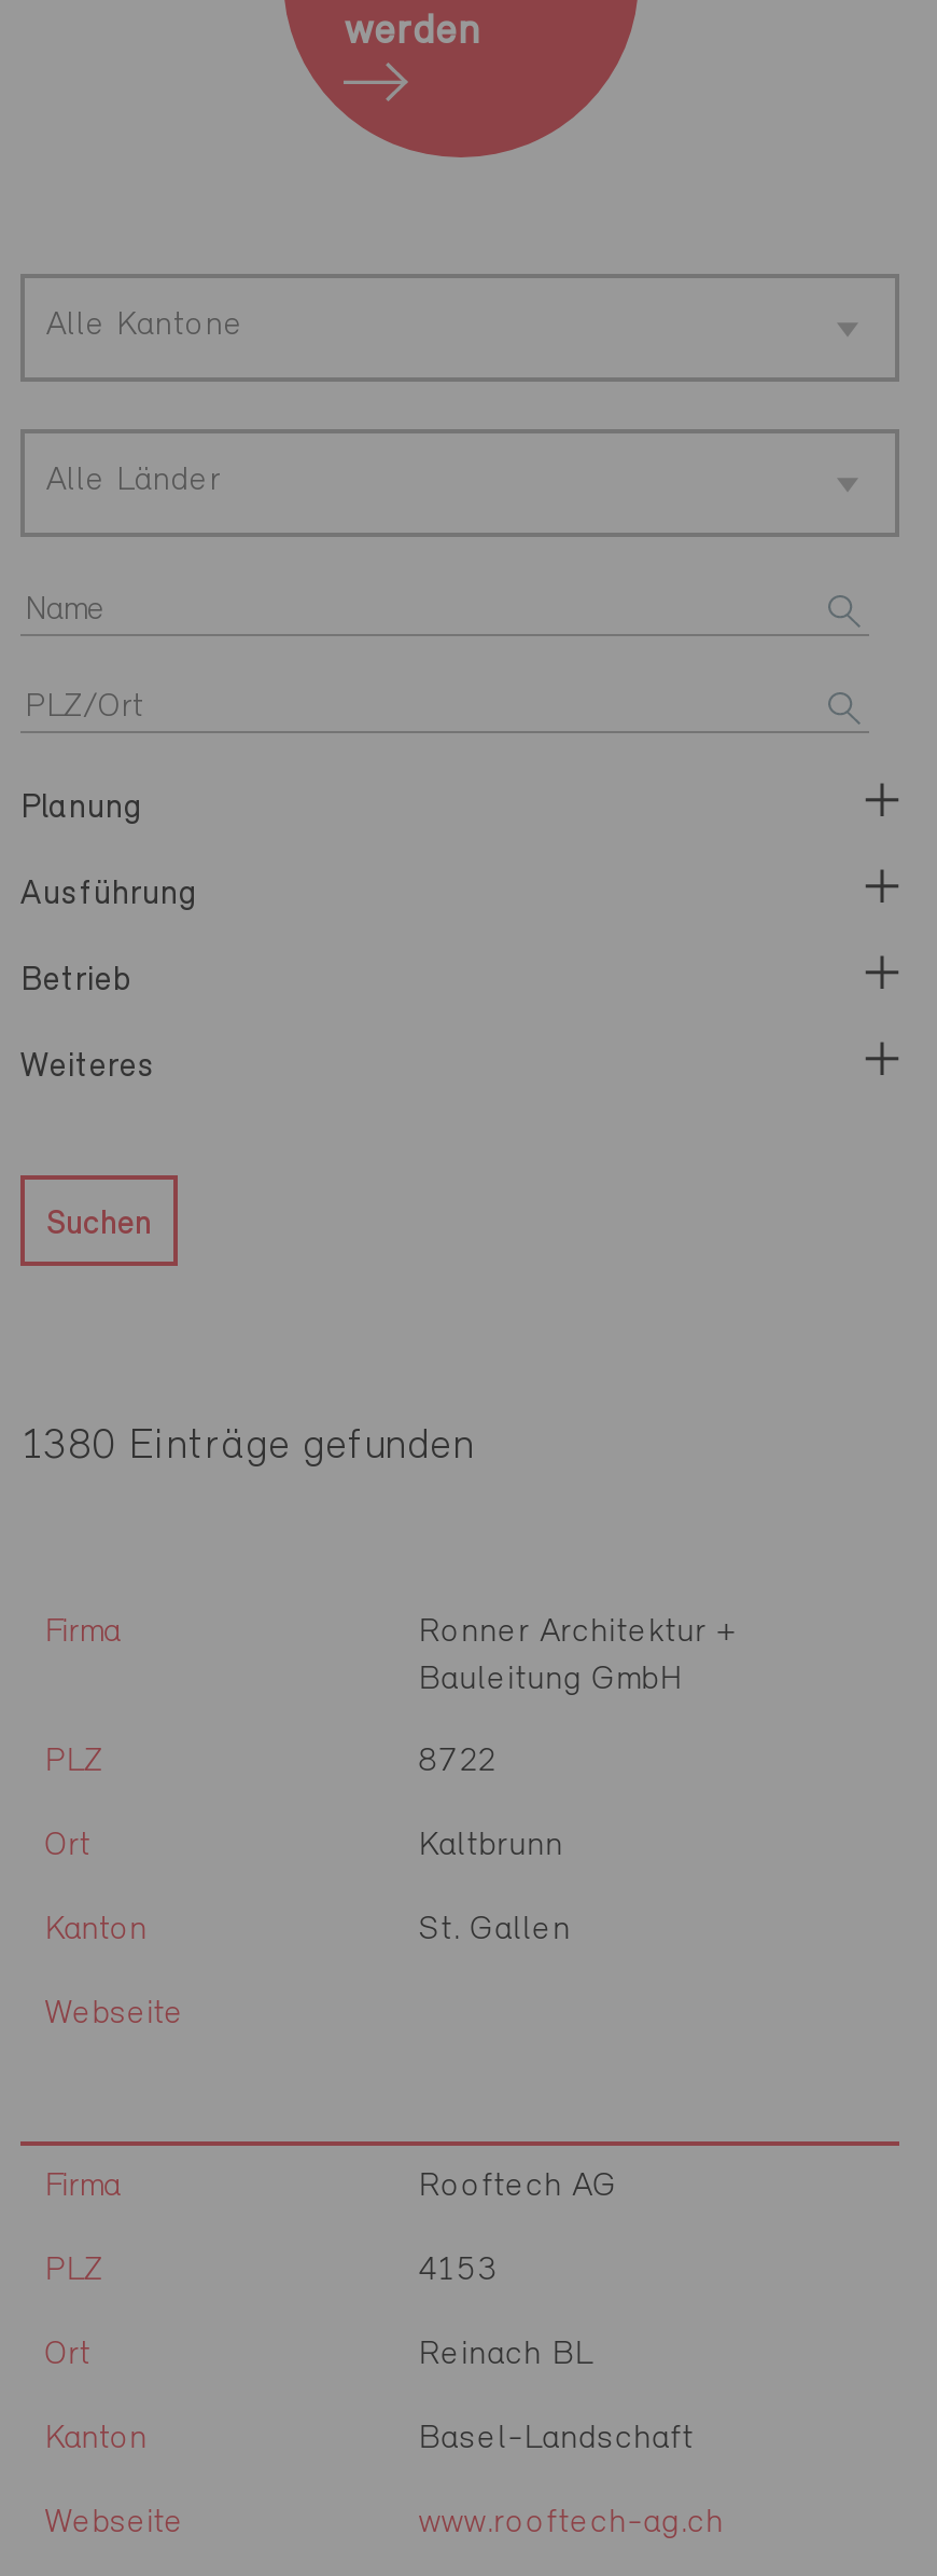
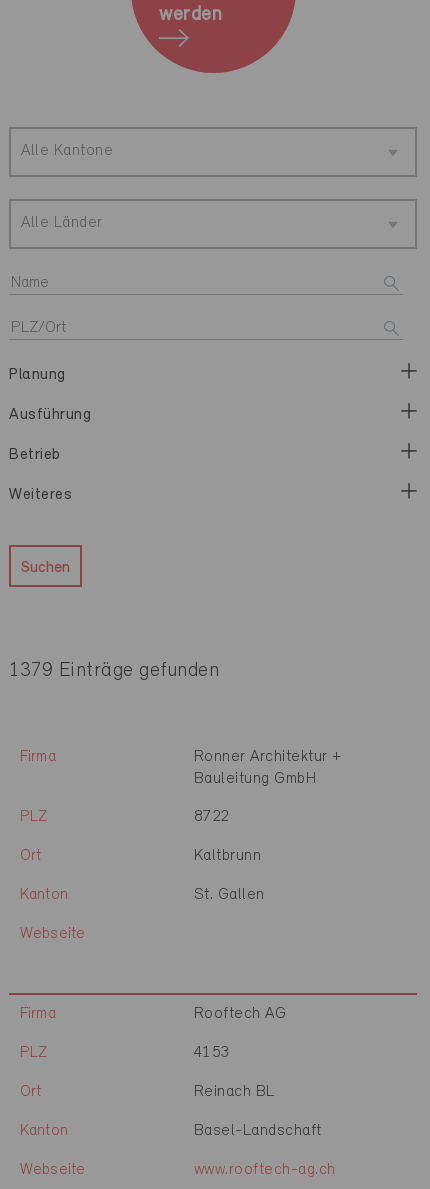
- 1380 Einträge gefunden
+ 1379 Einträge gefunden
